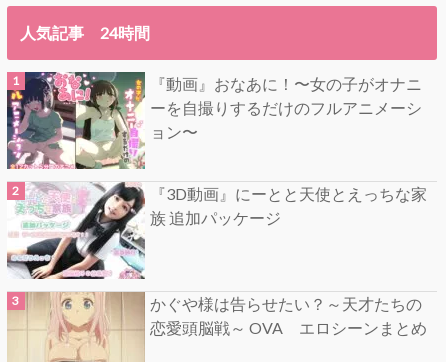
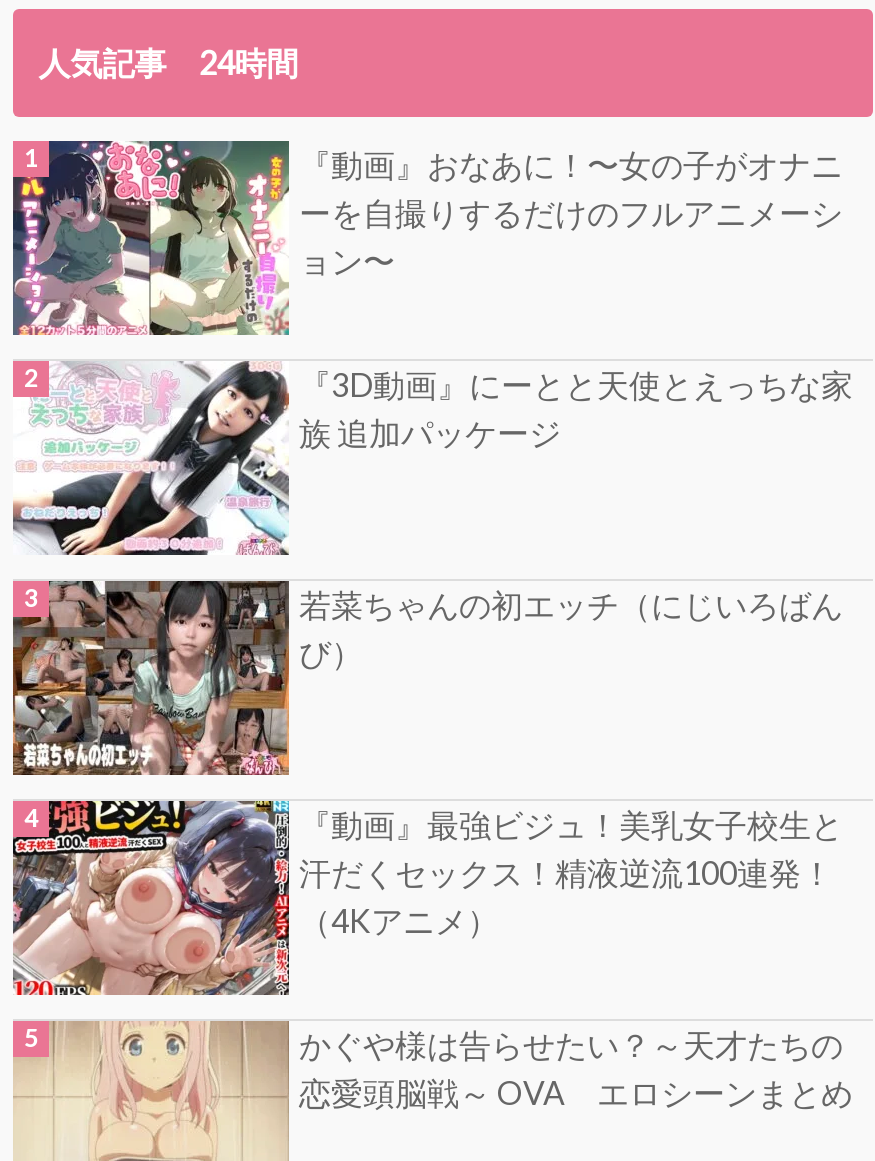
+ [image]
+ 『動画』最強ビジュ！美乳女子校生と
+ 汗だくセックス！精液逆流100連発！
+ （4Kアニメ）

+ [image]
+ 若菜ちゃんの初エッチ（にじいろばん
+ び）
